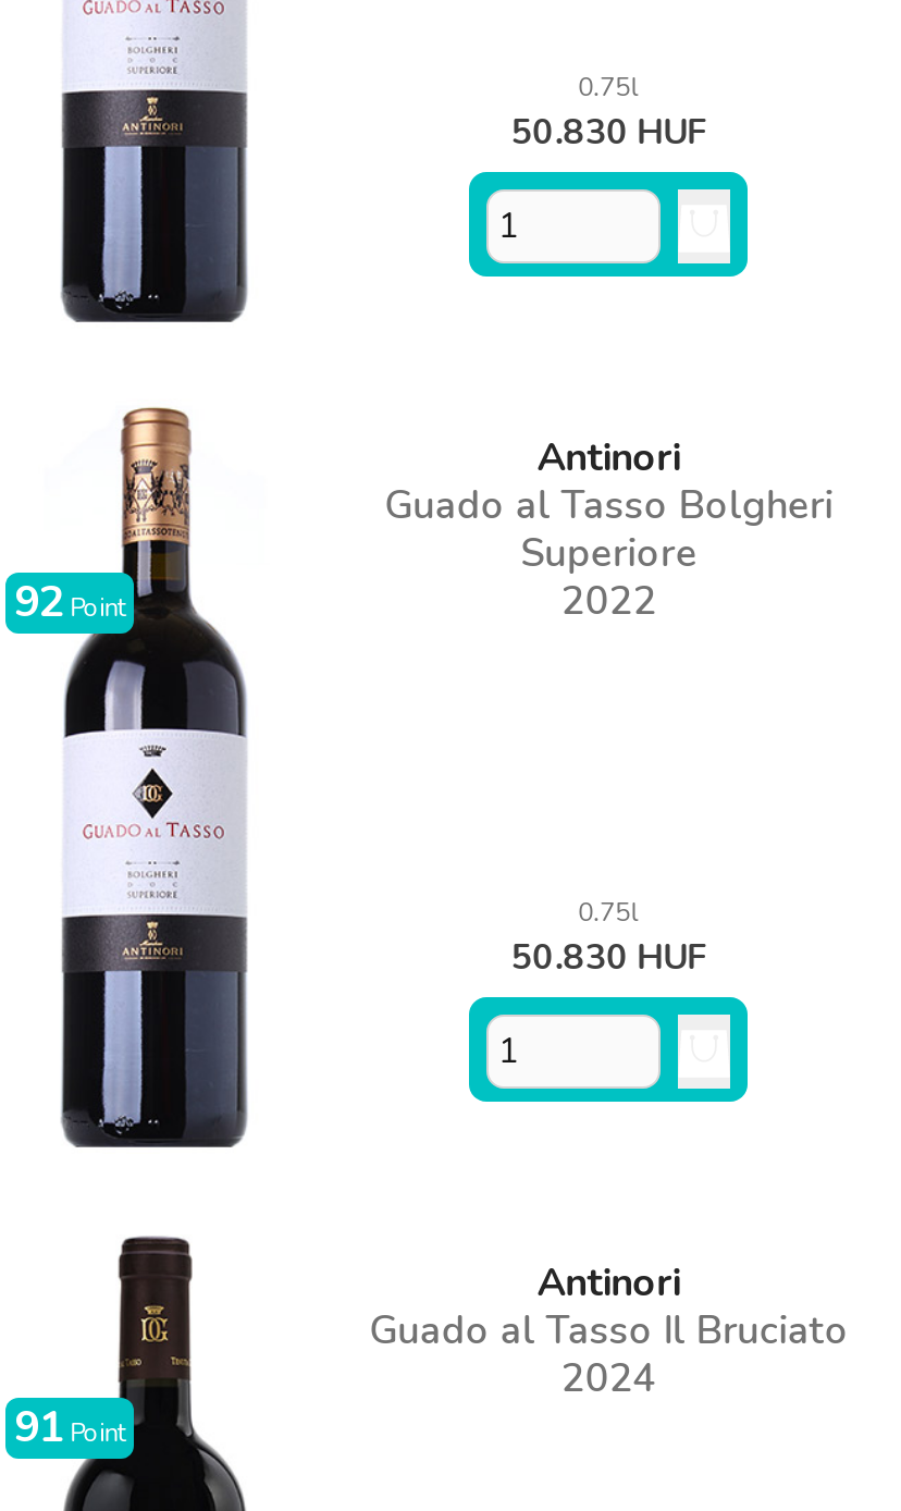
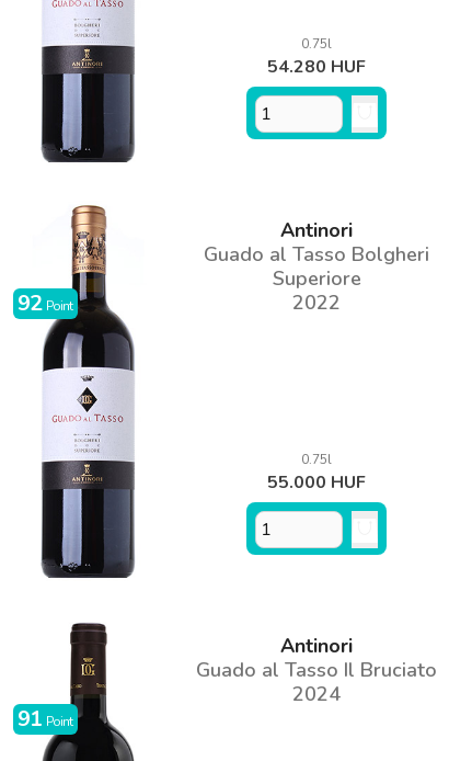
- 50.830 HUF
+ 54.280 HUF

- 50.830 HUF
+ 55.000 HUF
